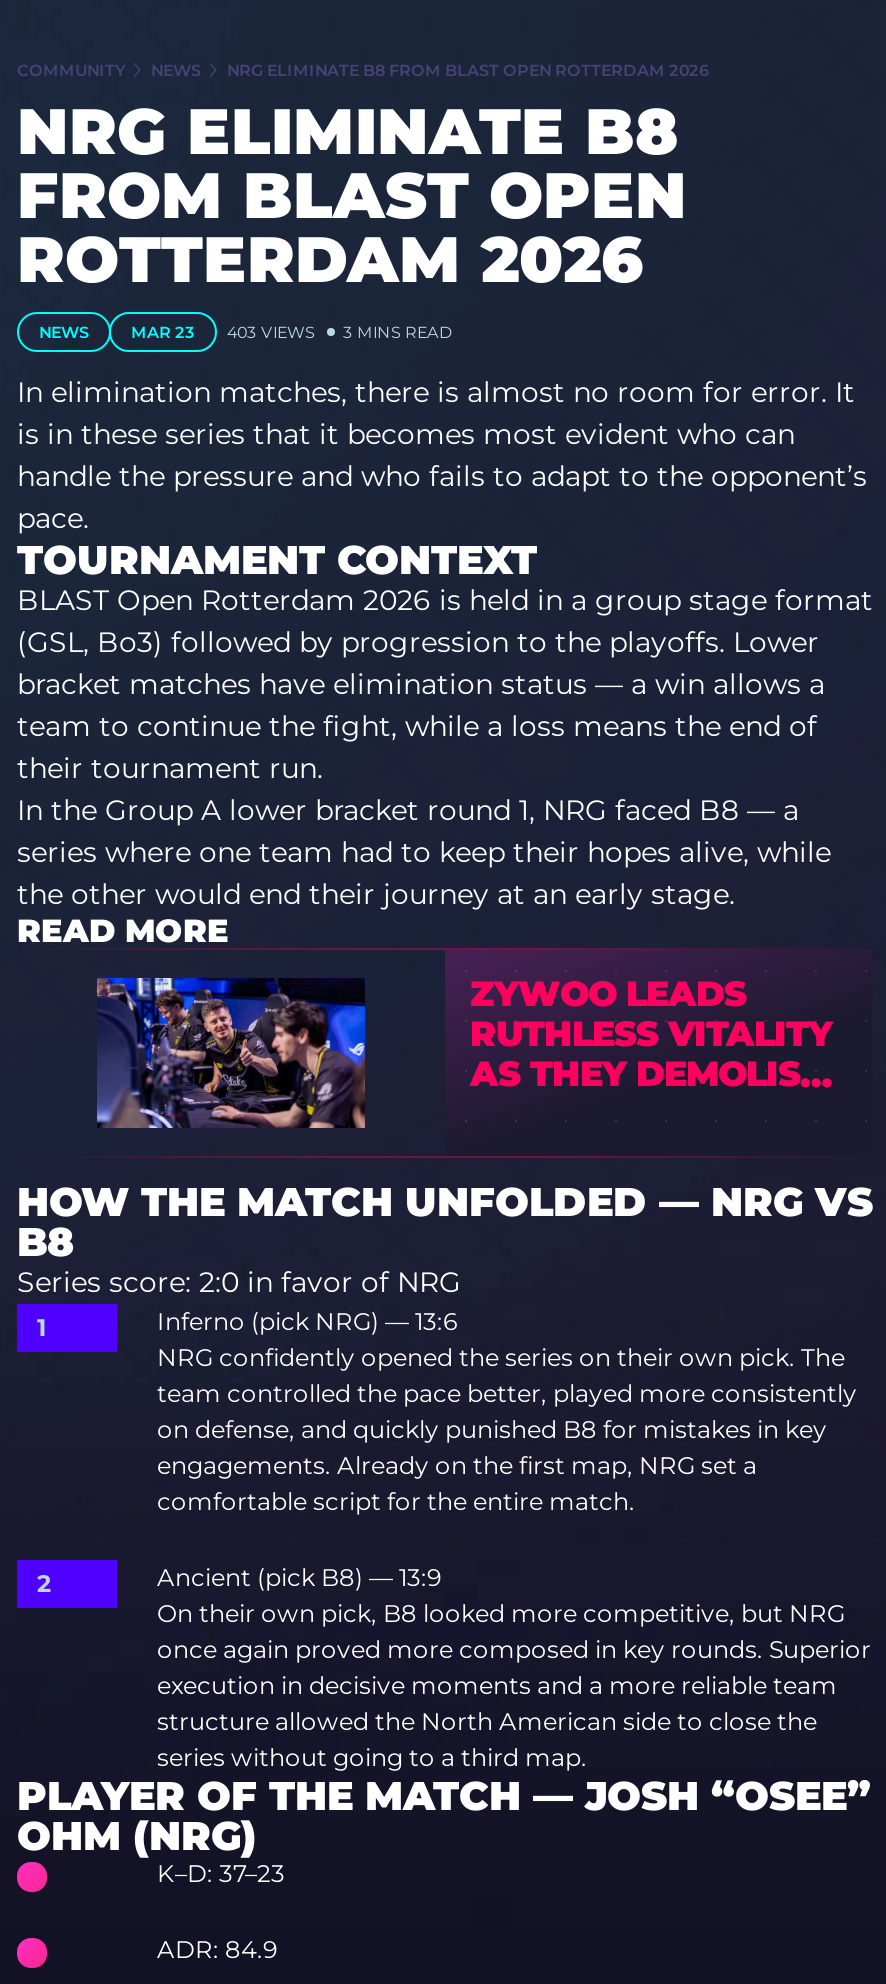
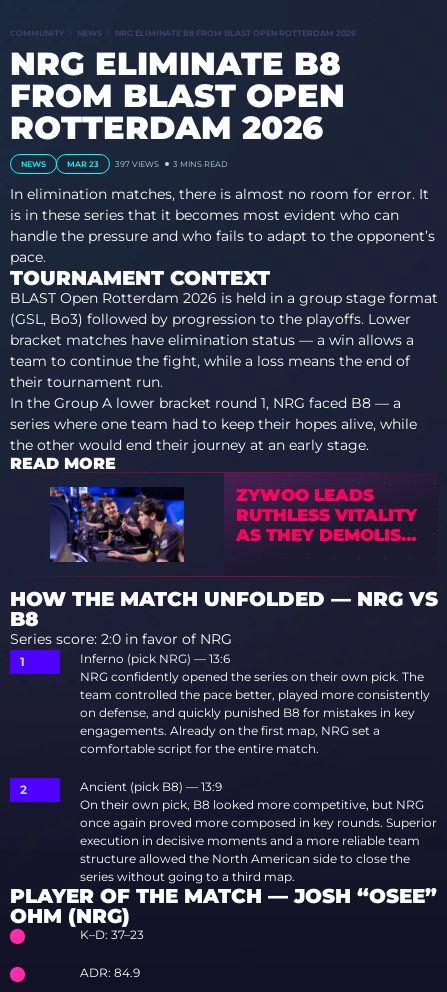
- MAR 23 403 VIEWS 3 MINS READ
+ MAR 23 397 VIEWS 3 MINS READ
